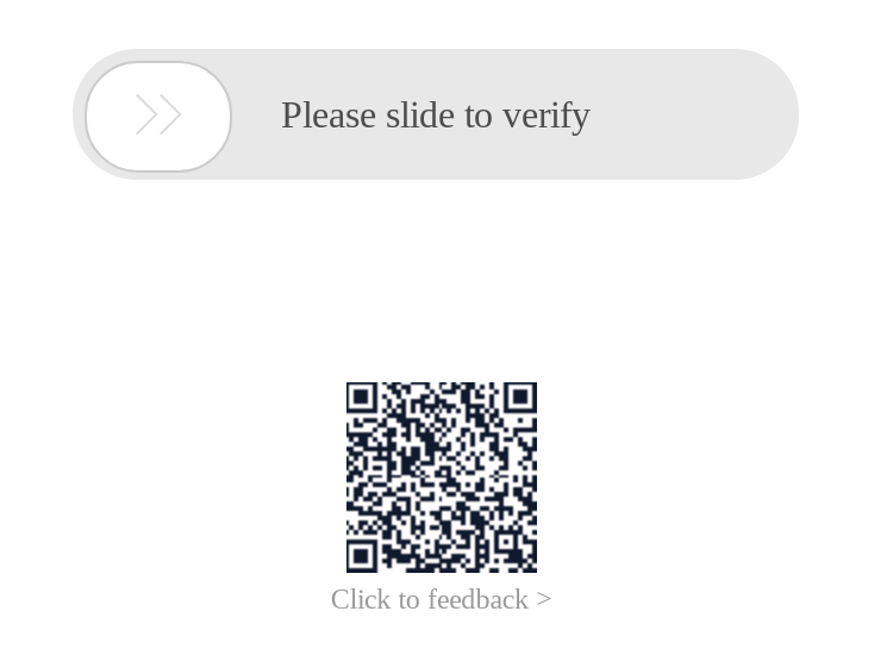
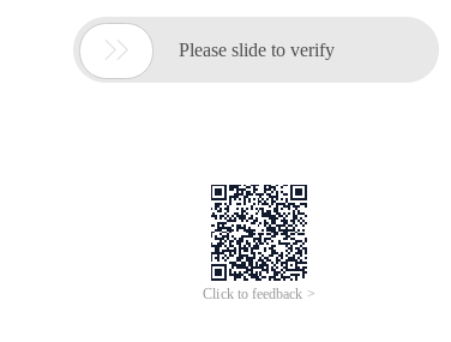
- [image]
+ [image]
